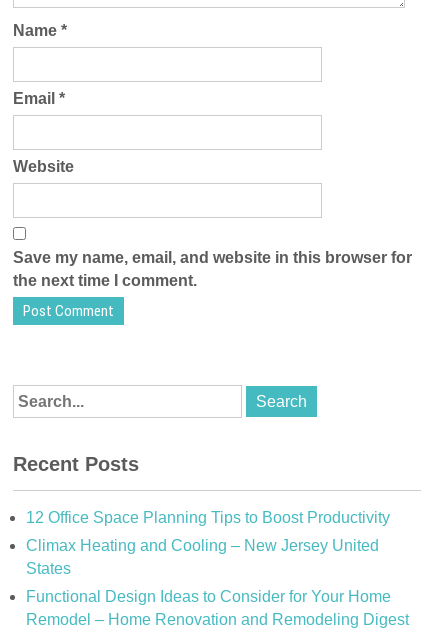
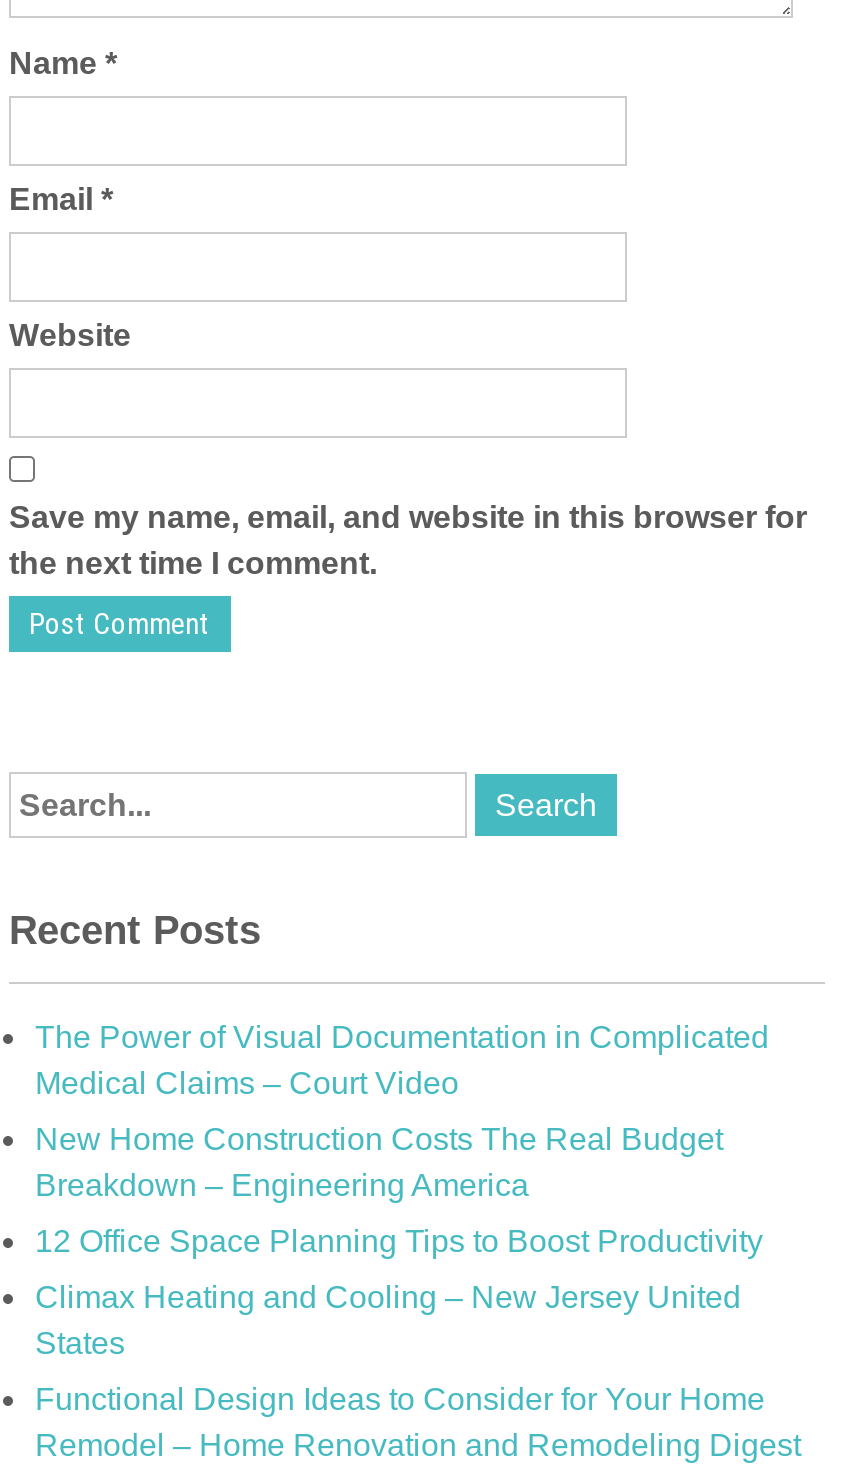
+ The Power of Visual Documentation in Complicated
+ Medical Claims – Court Video
+ New Home Construction Costs The Real Budget
+ Breakdown – Engineering America
